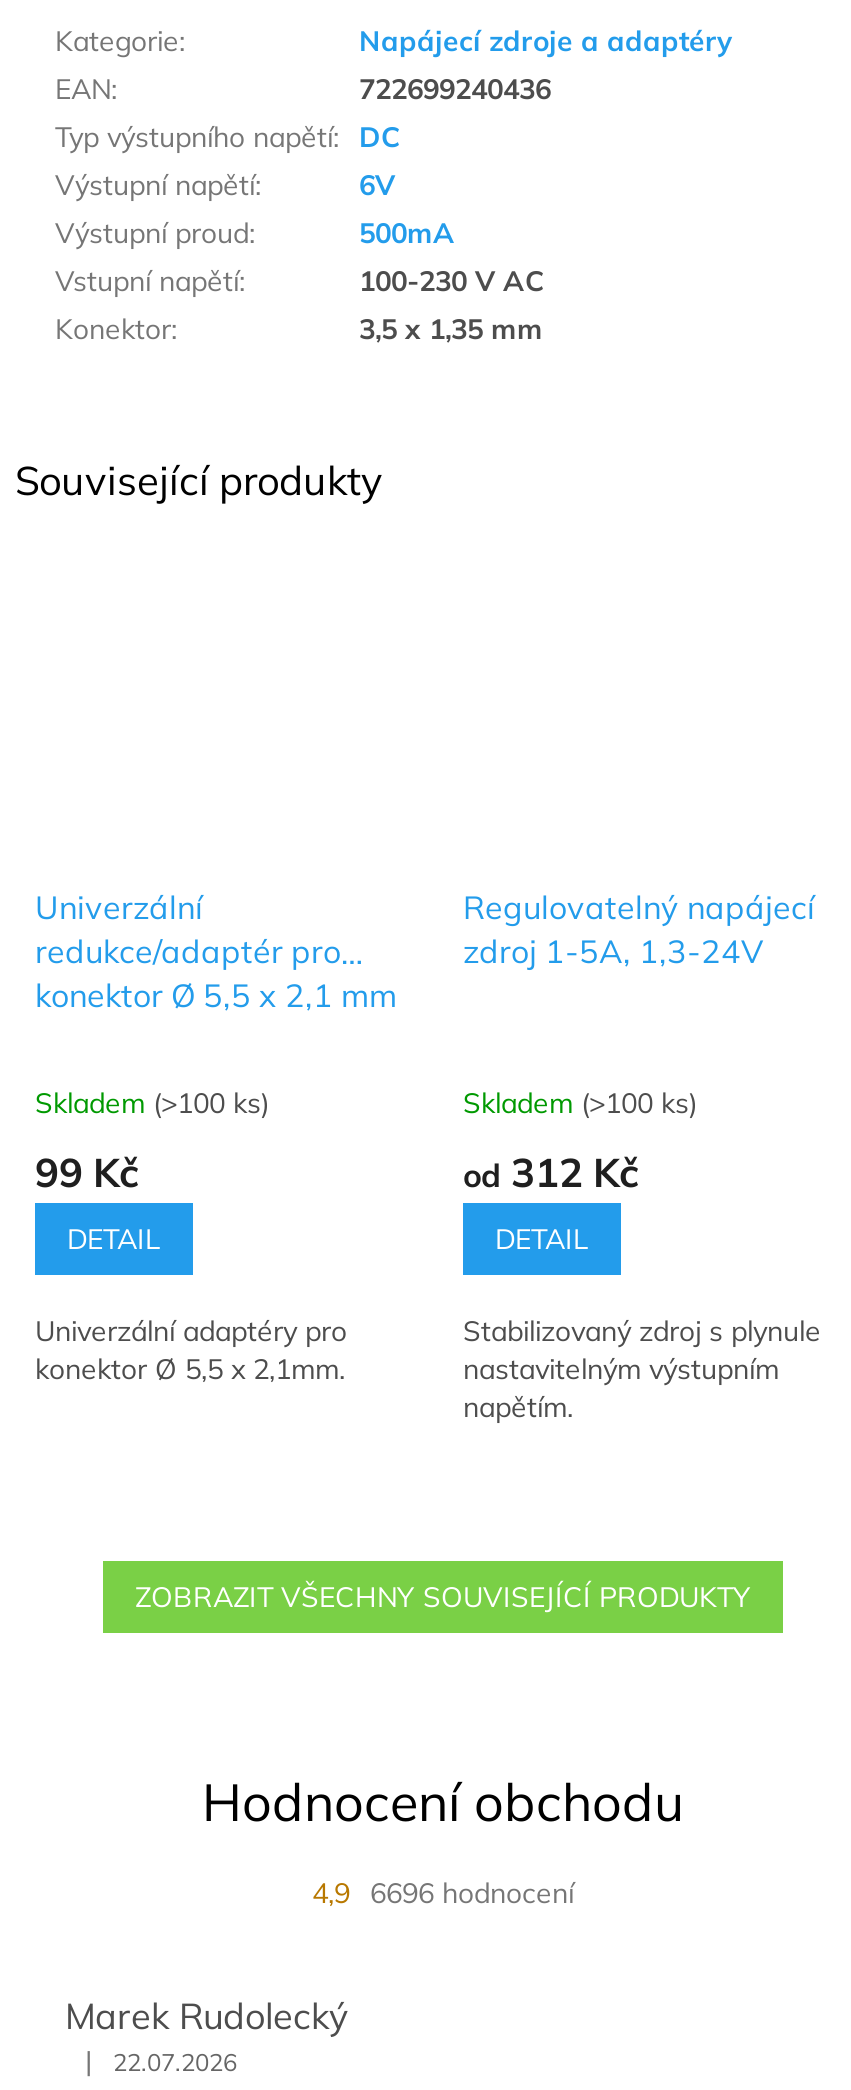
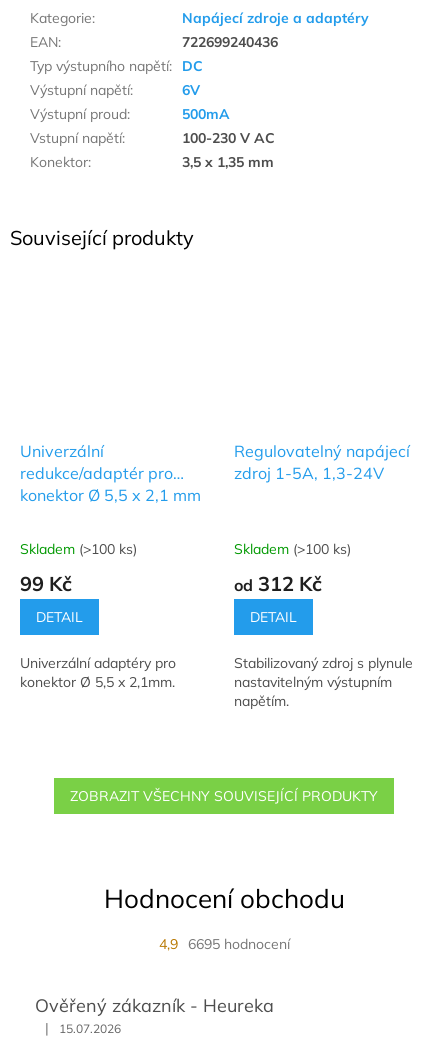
- 4,9 6696 hodnocení
+ 4,9 6695 hodnocení

- Marek Rudolecký
+ Ověřený zákazník - Heureka

- 22.07.2026
+ 15.07.2026
